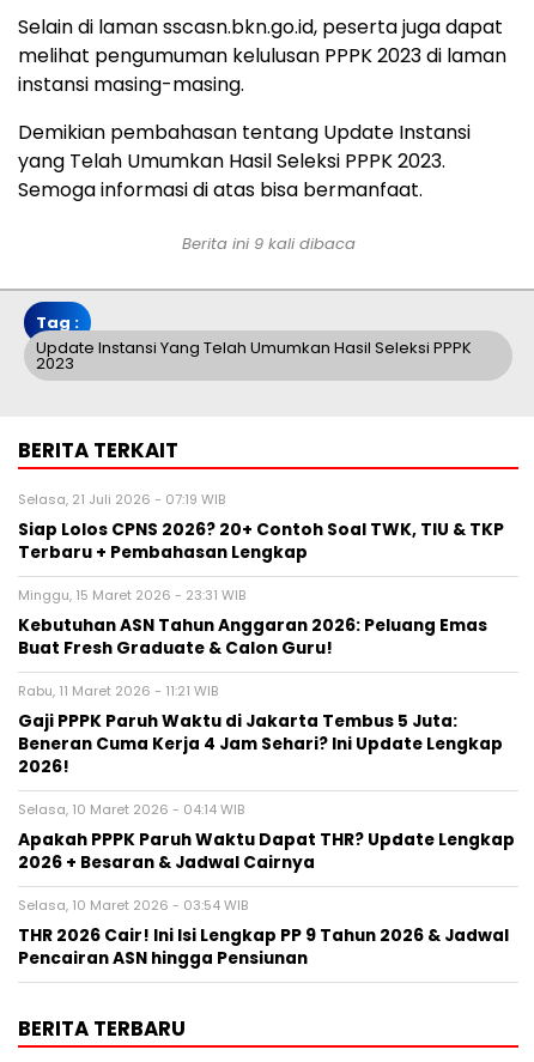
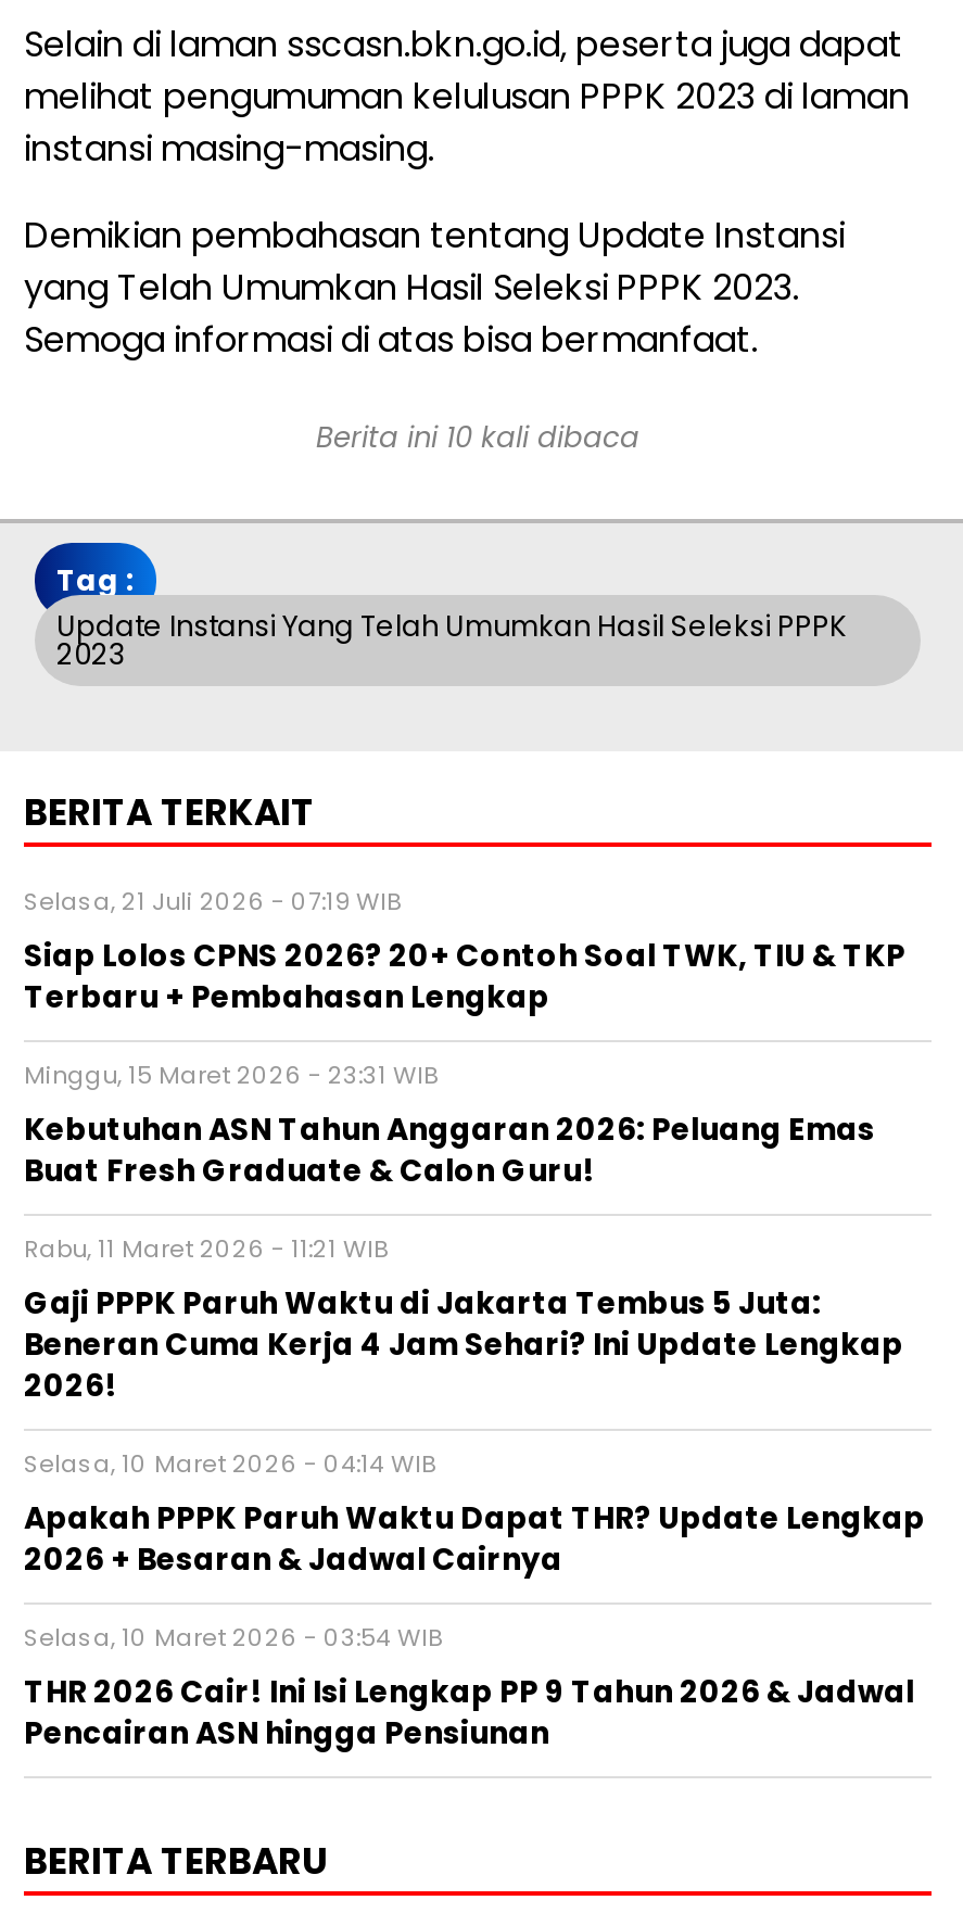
- Berita ini 9 kali dibaca
+ Berita ini 10 kali dibaca
